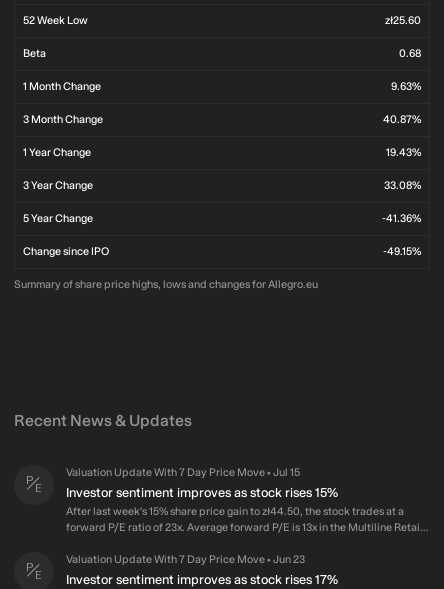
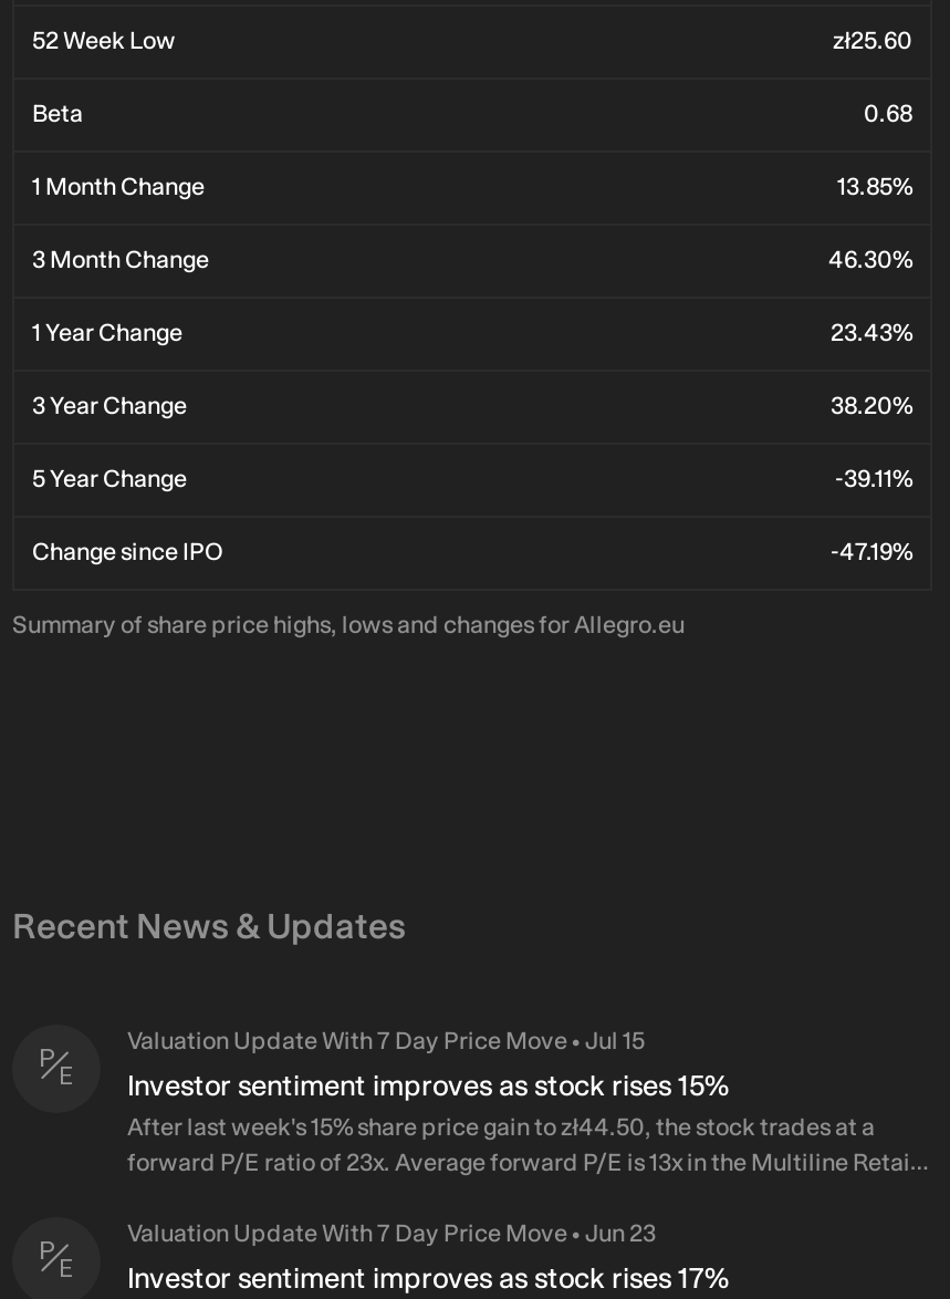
- 9.63%
+ 13.85%

- 40.87%
+ 46.30%

- 19.43%
+ 23.43%

- 33.08%
+ 38.20%

- -41.36%
+ -39.11%

- -49.15%
+ -47.19%
